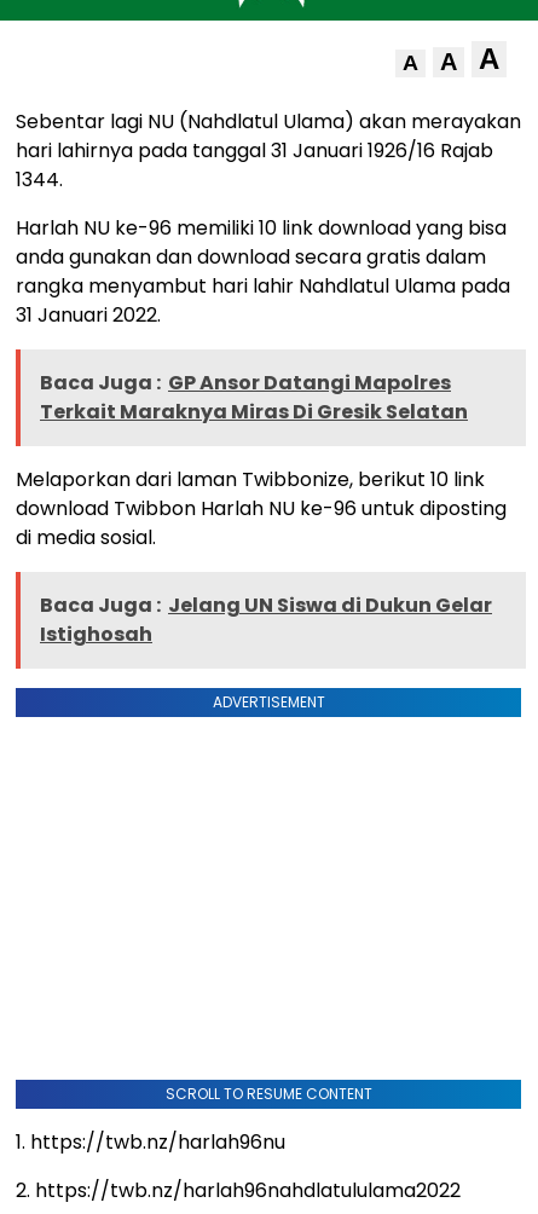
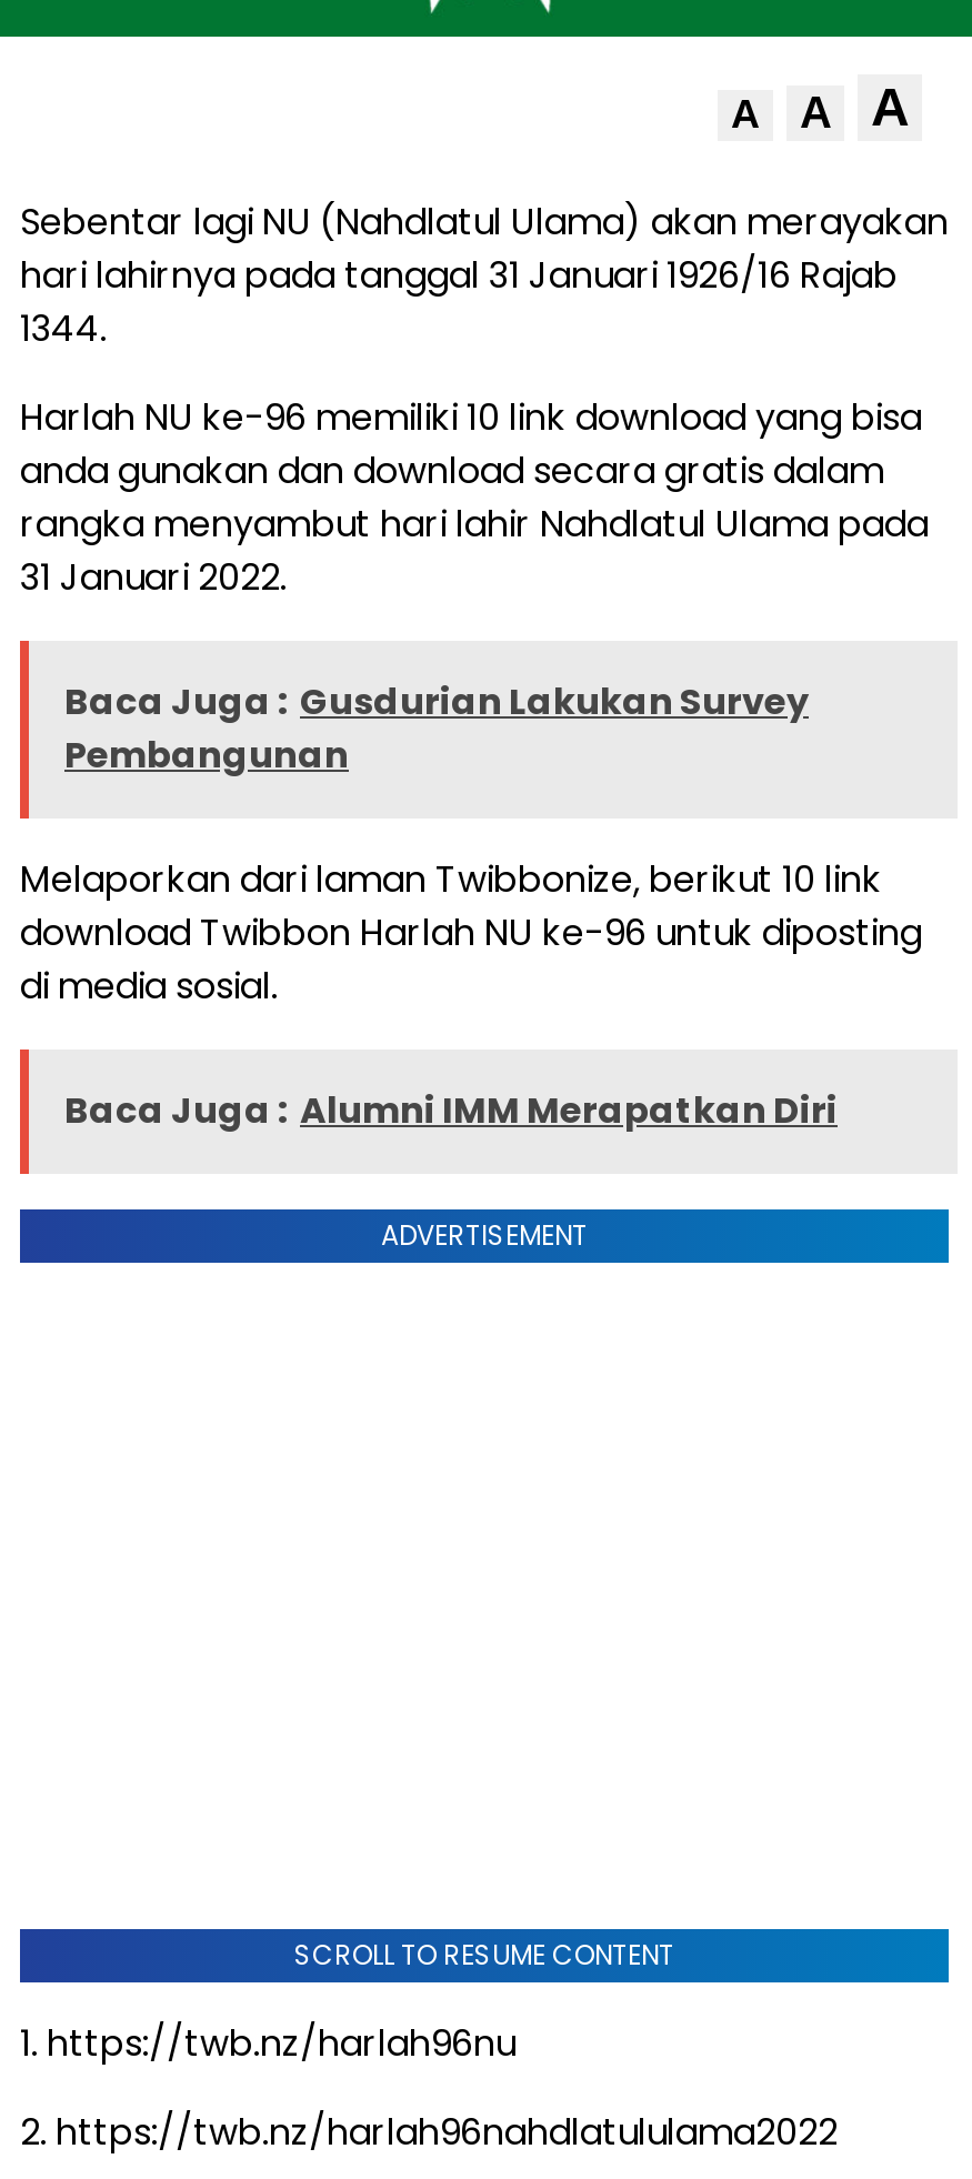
- Baca Juga : GP Ansor Datangi Mapolres
- Terkait Maraknya Miras Di Gresik Selatan
+ Baca Juga : Gusdurian Lakukan Survey
+ Pembangunan

- Baca Juga : Jelang UN Siswa di Dukun Gelar
- Istighosah
+ Baca Juga : Alumni IMM Merapatkan Diri
